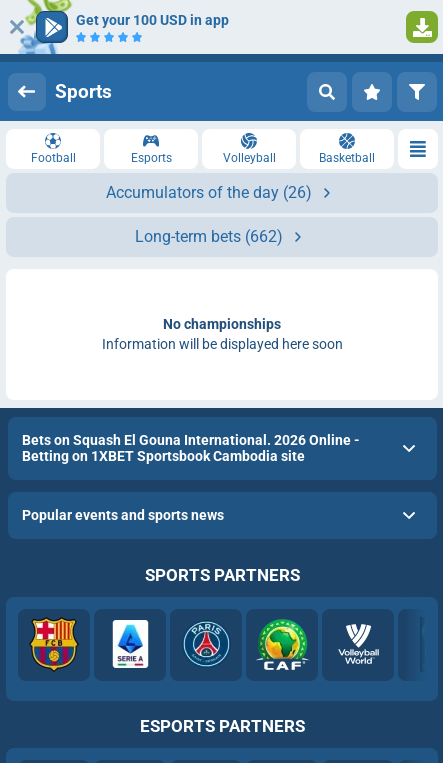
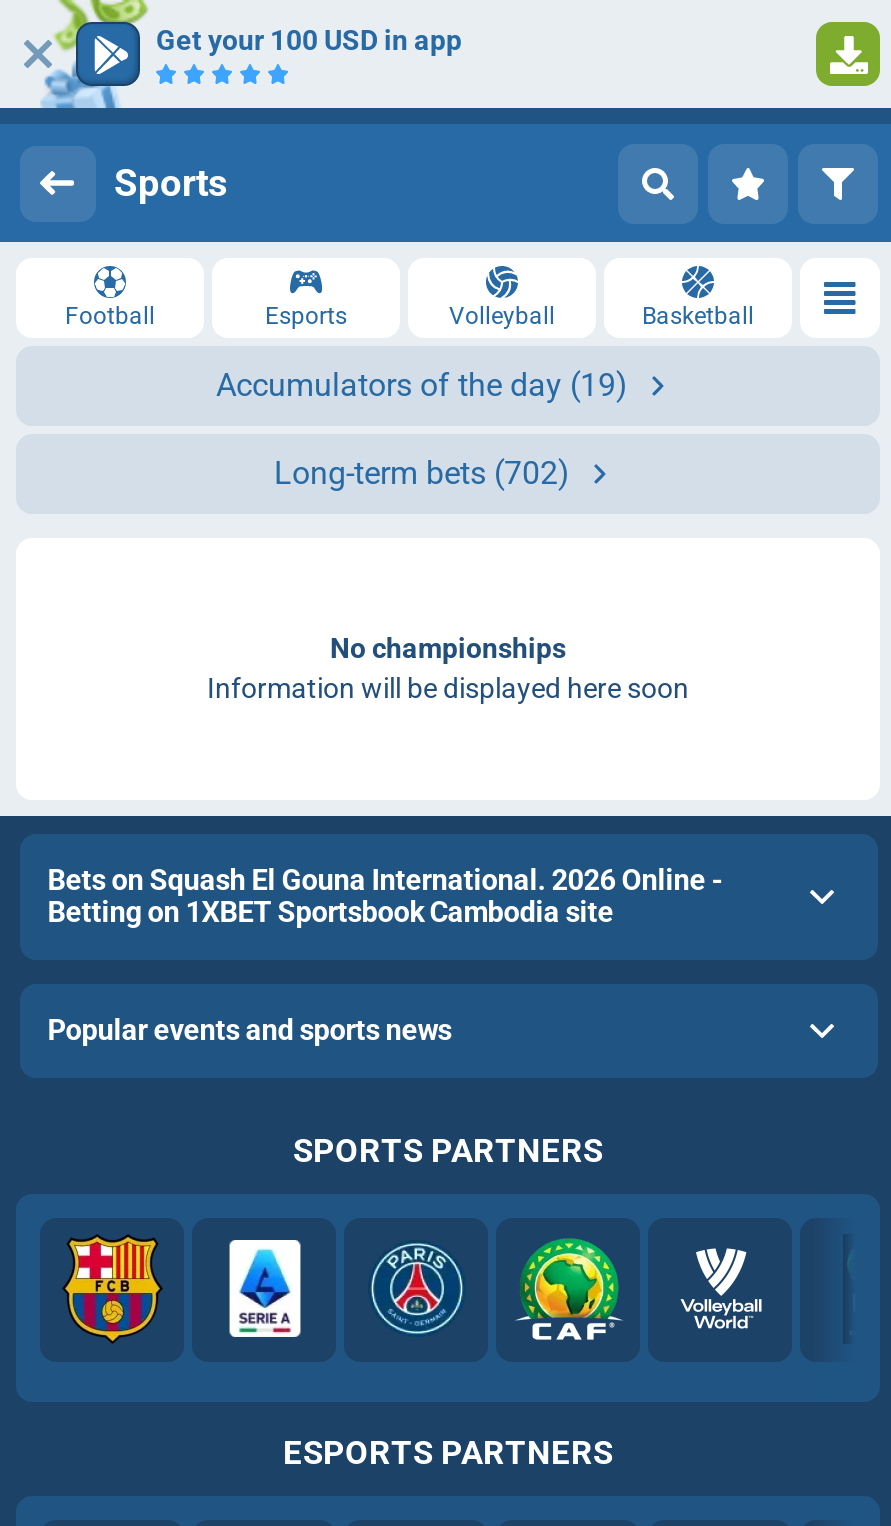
- Accumulators of the day (26)
+ Accumulators of the day (19)

- Long-term bets (662)
+ Long-term bets (702)
